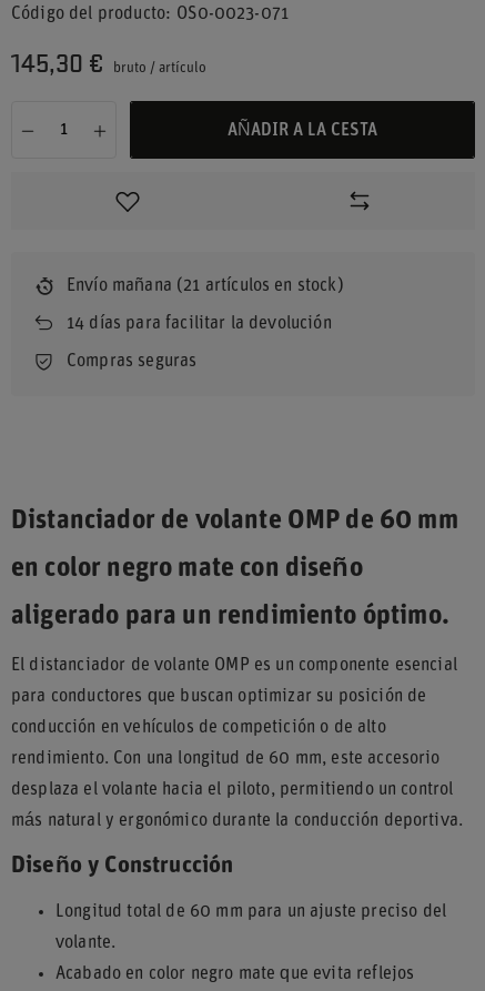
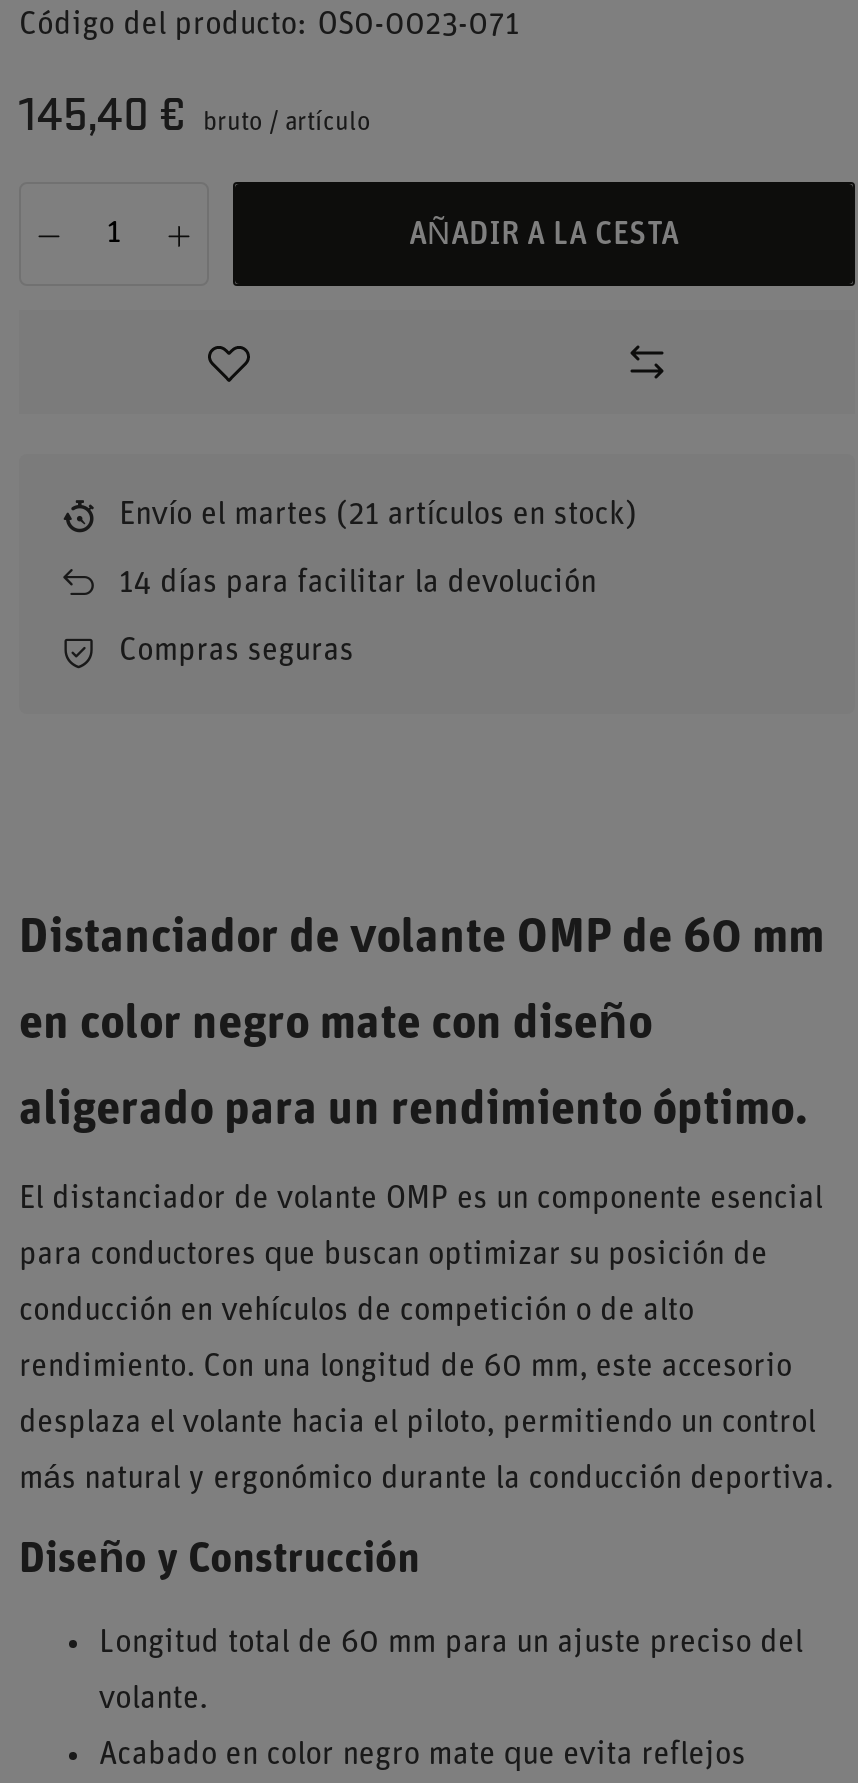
- 145,30 € bruto/artículo
+ 145,40 € bruto/artículo

- Envío mañana (21 artículos en stock)
+ Envío el martes (21 artículos en stock)
